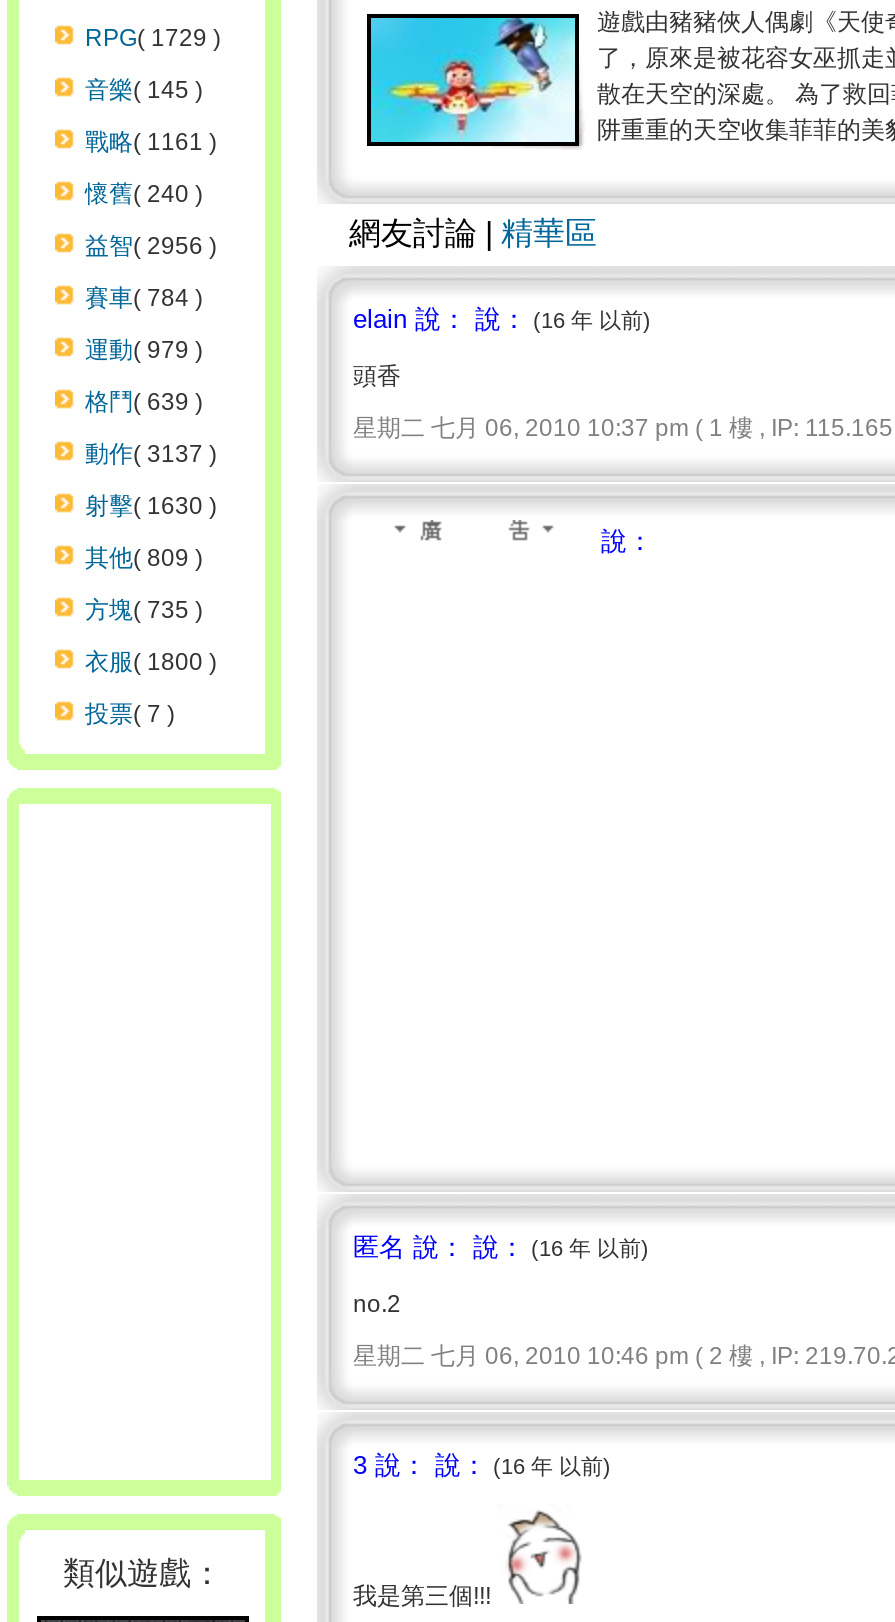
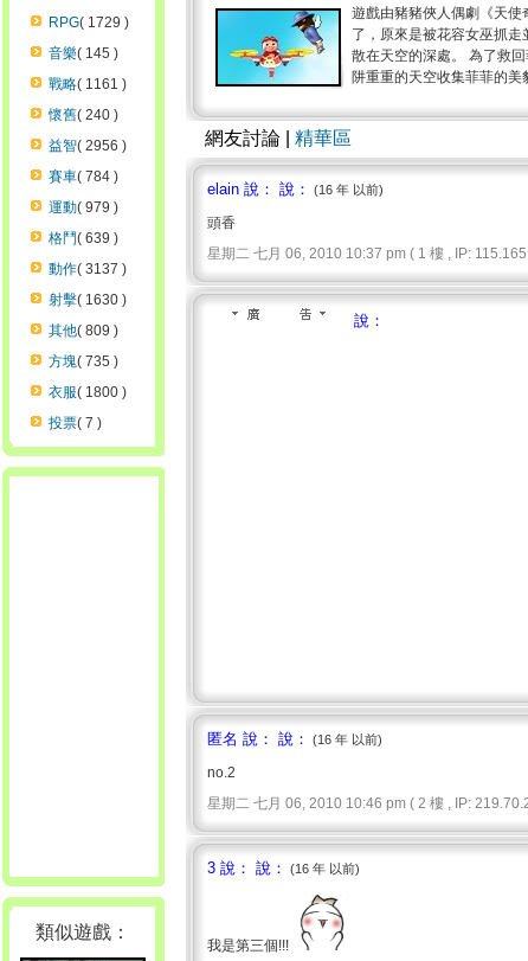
- [image]
+ [image]
